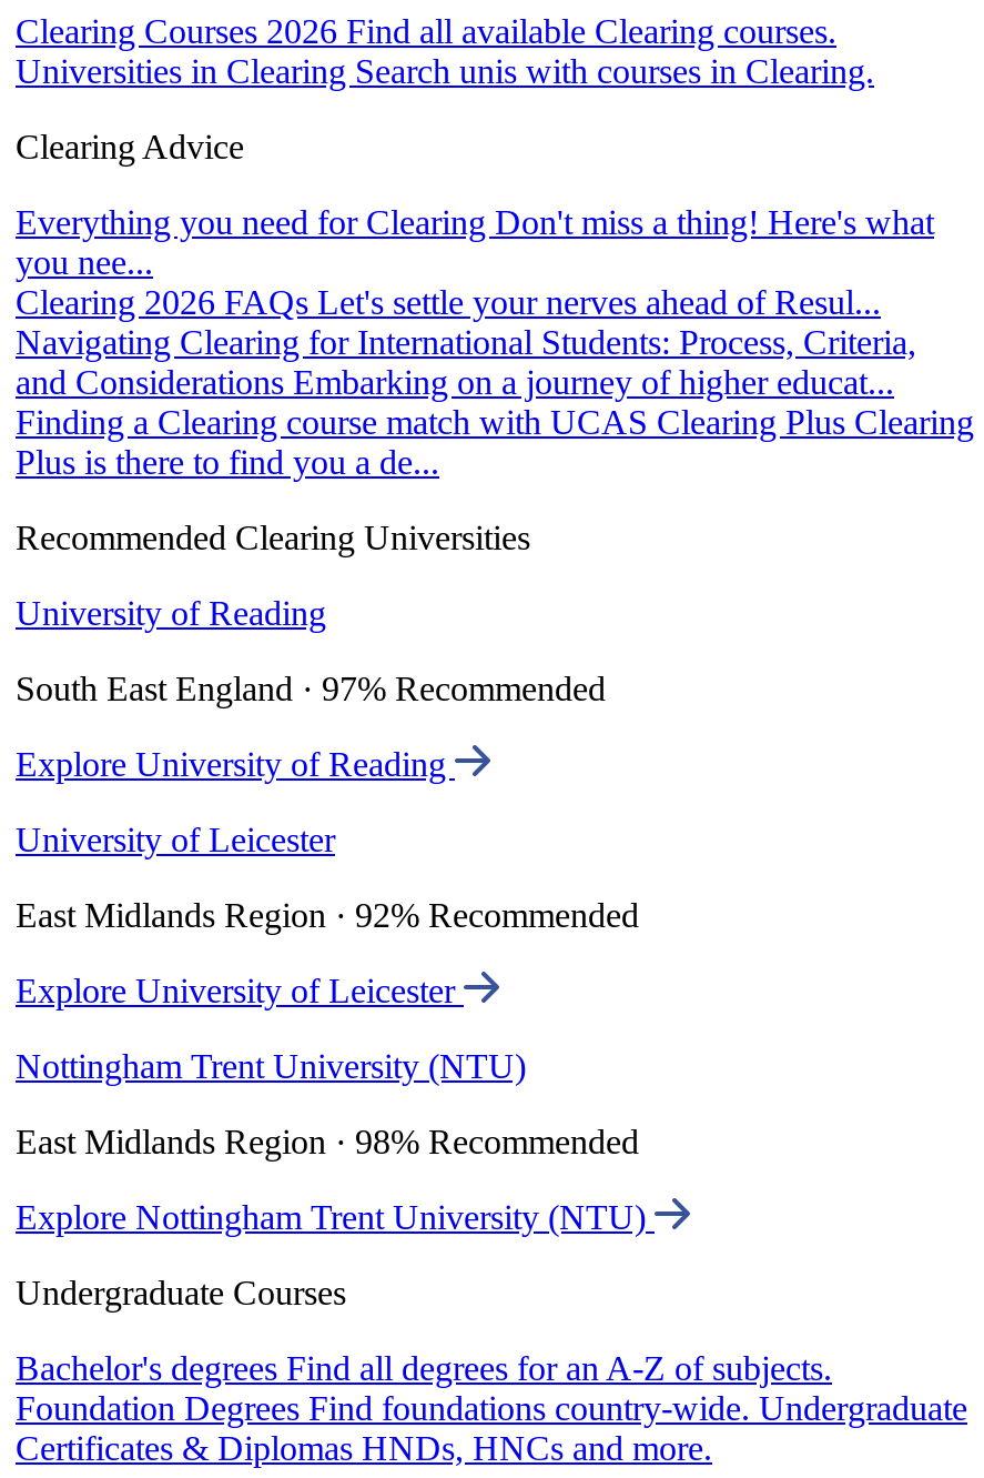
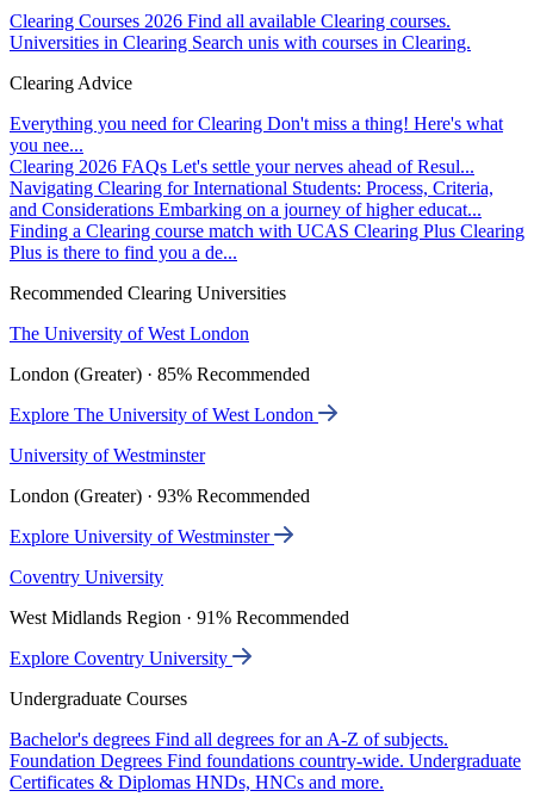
- University of Reading
+ The University of West London

- South East England · 97% Recommended
+ London (Greater) · 85% Recommended

- Explore University of Reading
+ Explore The University of West London

- University of Leicester
+ University of Westminster

- East Midlands Region · 92% Recommended
+ London (Greater) · 93% Recommended

- Explore University of Leicester
+ Explore University of Westminster

- Nottingham Trent University (NTU)
+ Coventry University

- East Midlands Region · 98% Recommended
+ West Midlands Region · 91% Recommended

- Explore Nottingham Trent University (NTU)
+ Explore Coventry University
